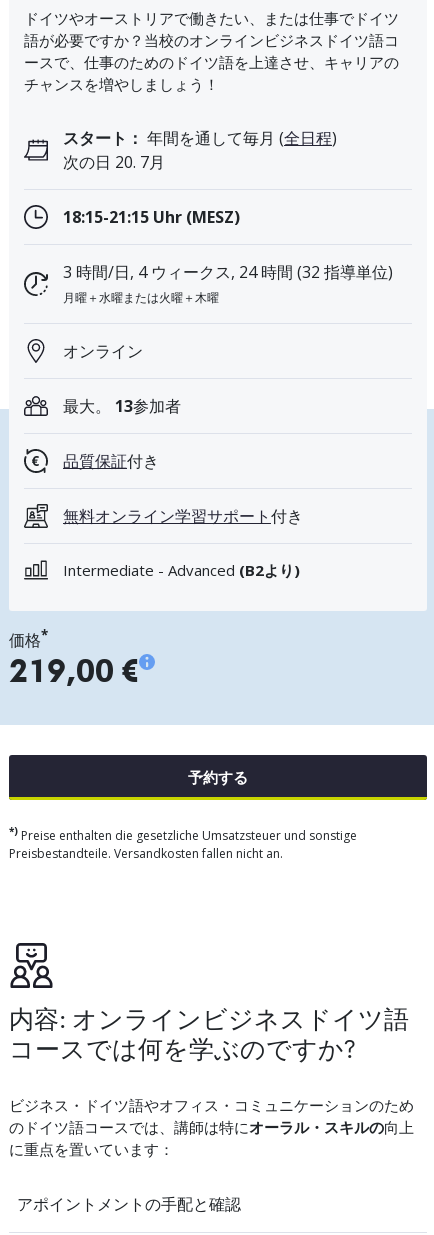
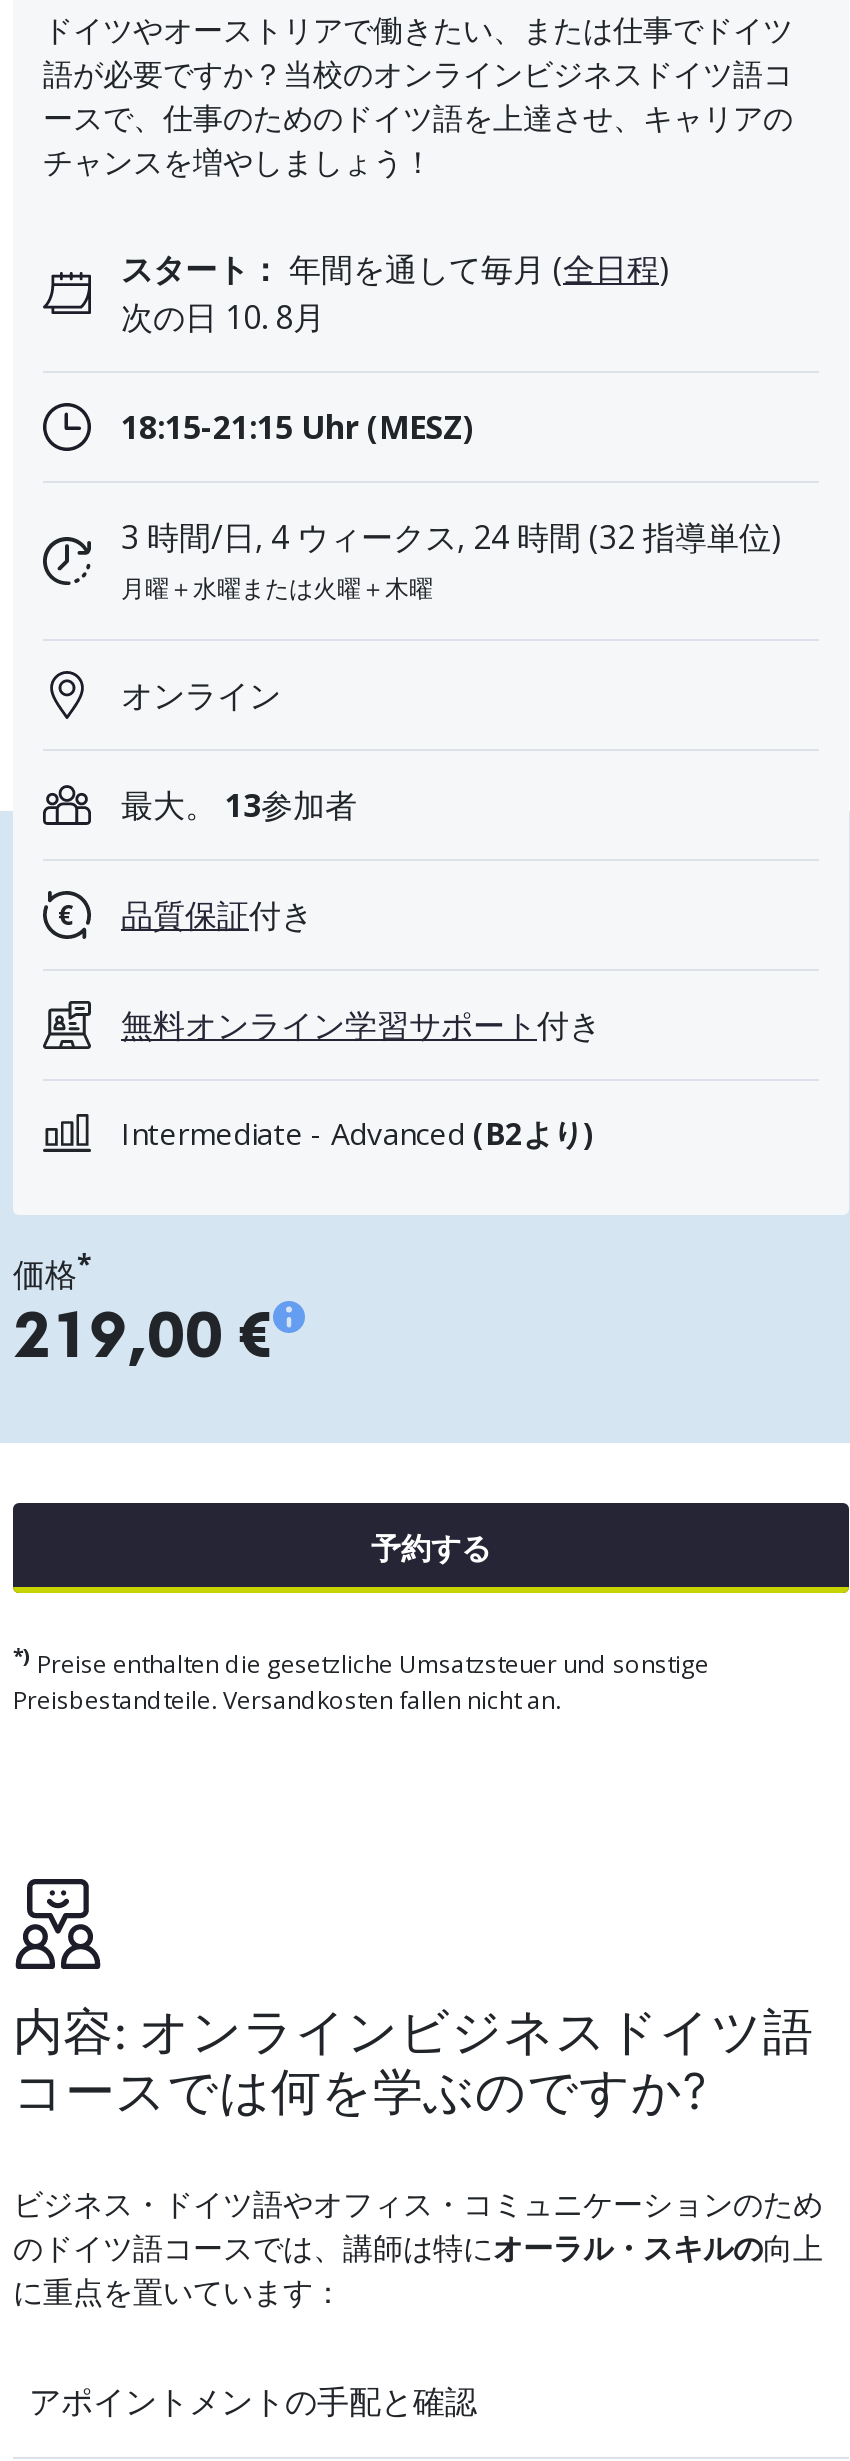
- 次の日 20. 7月
+ 次の日 10. 8月
